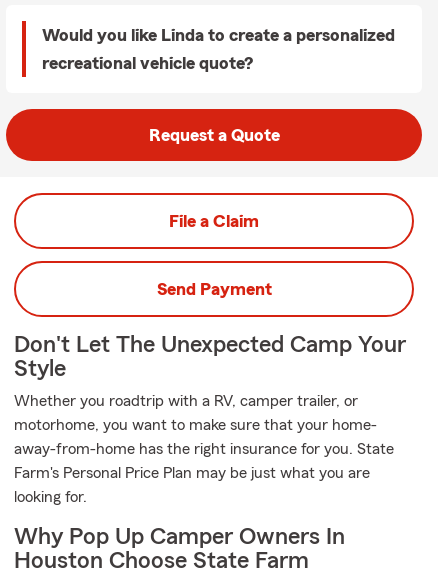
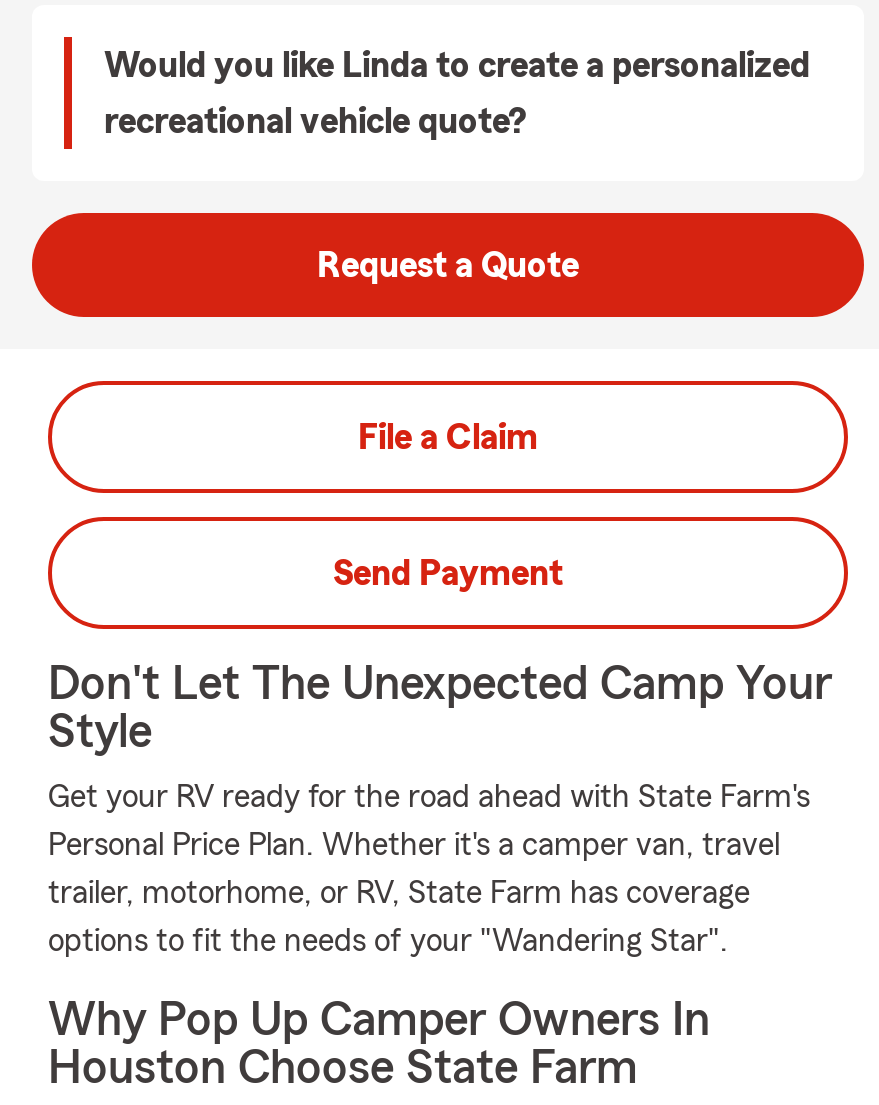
- Whether you roadtrip with a RV, camper trailer, or
- motorhome, you want to make sure that your home-
- away-from-home has the right insurance for you. State
- Farm's Personal Price Plan may be just what you are
- looking for.
+ Get your RV ready for the road ahead with State Farm's
+ Personal Price Plan. Whether it's a camper van, travel
+ trailer, motorhome, or RV, State Farm has coverage
+ options to fit the needs of your "Wandering Star".
